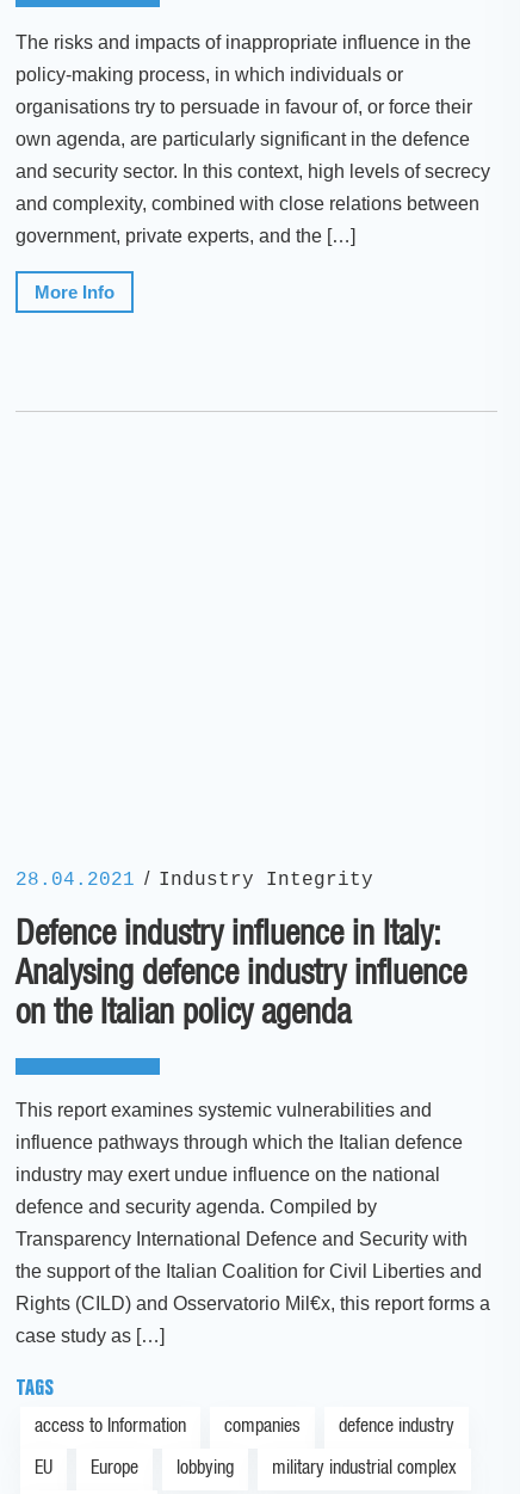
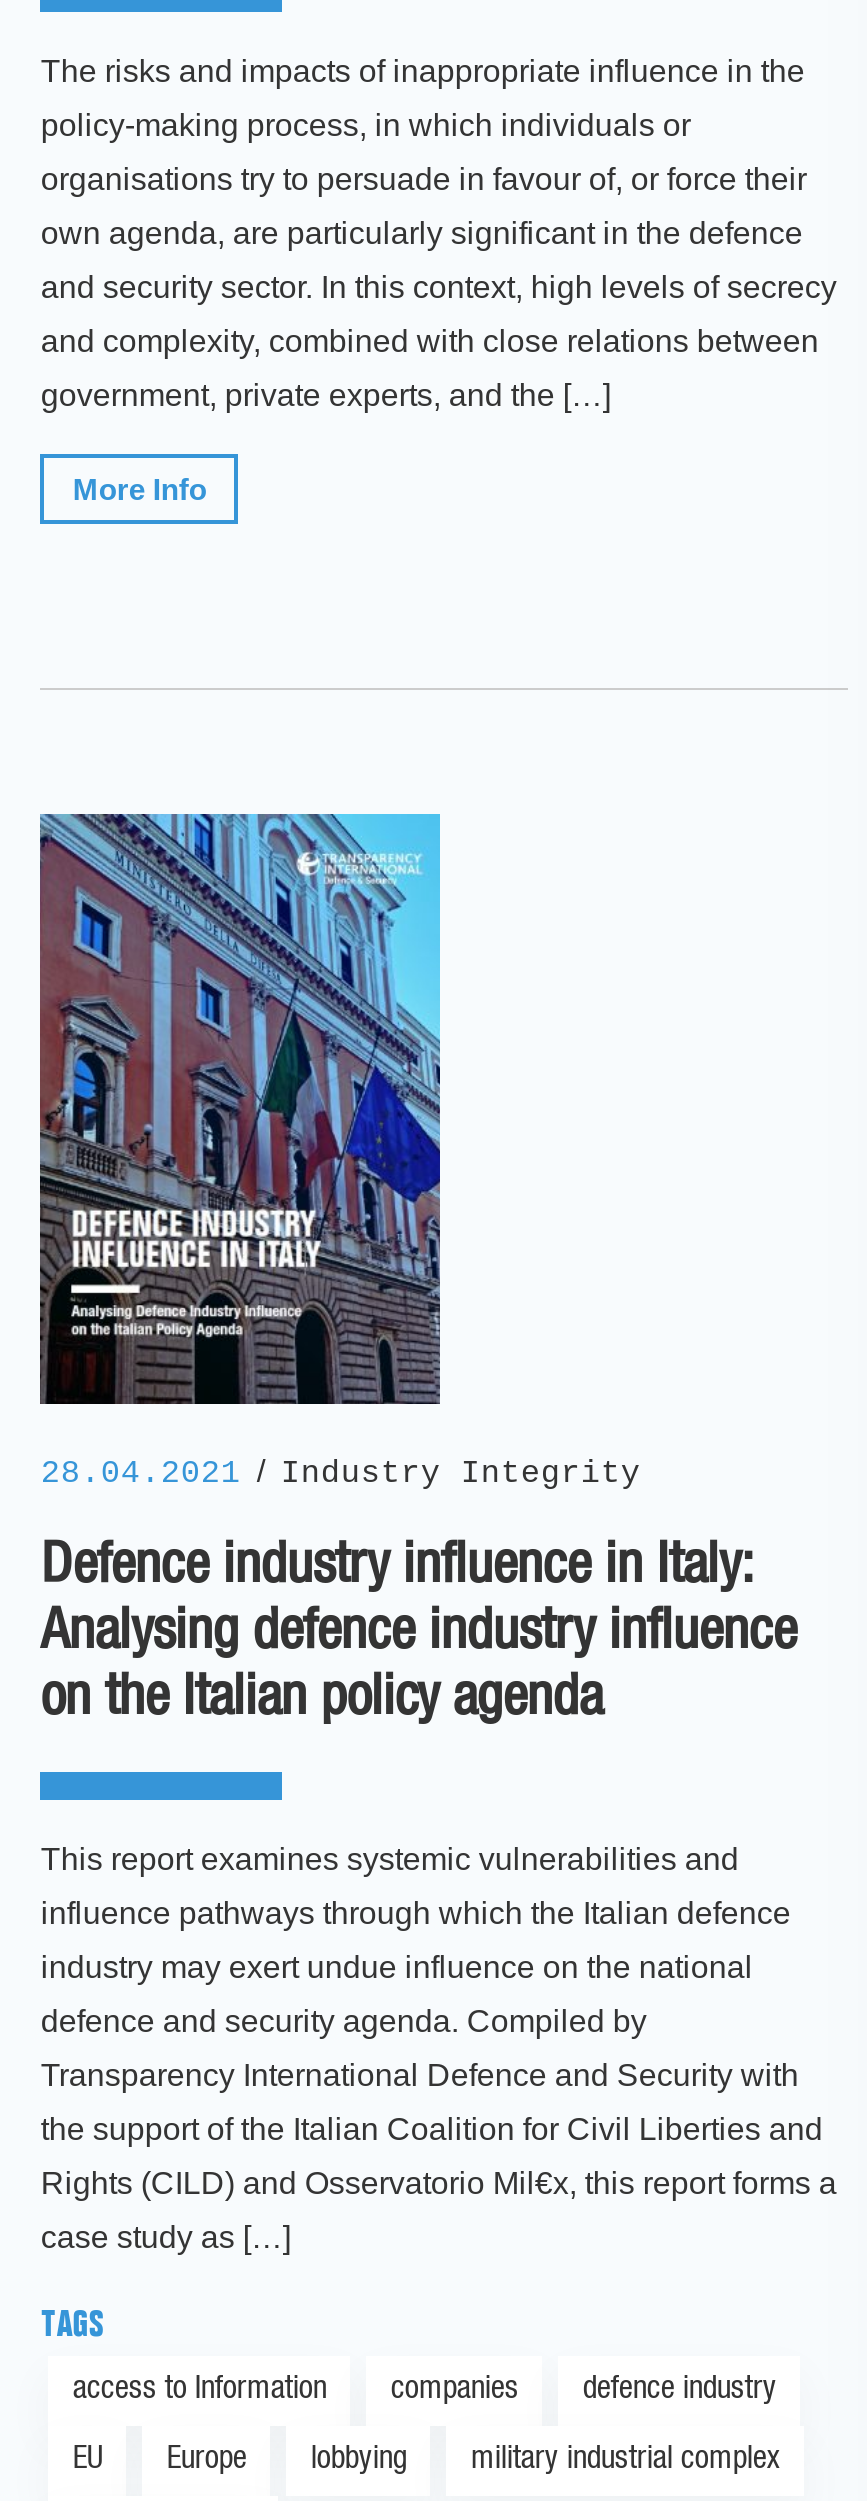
+ [image]
